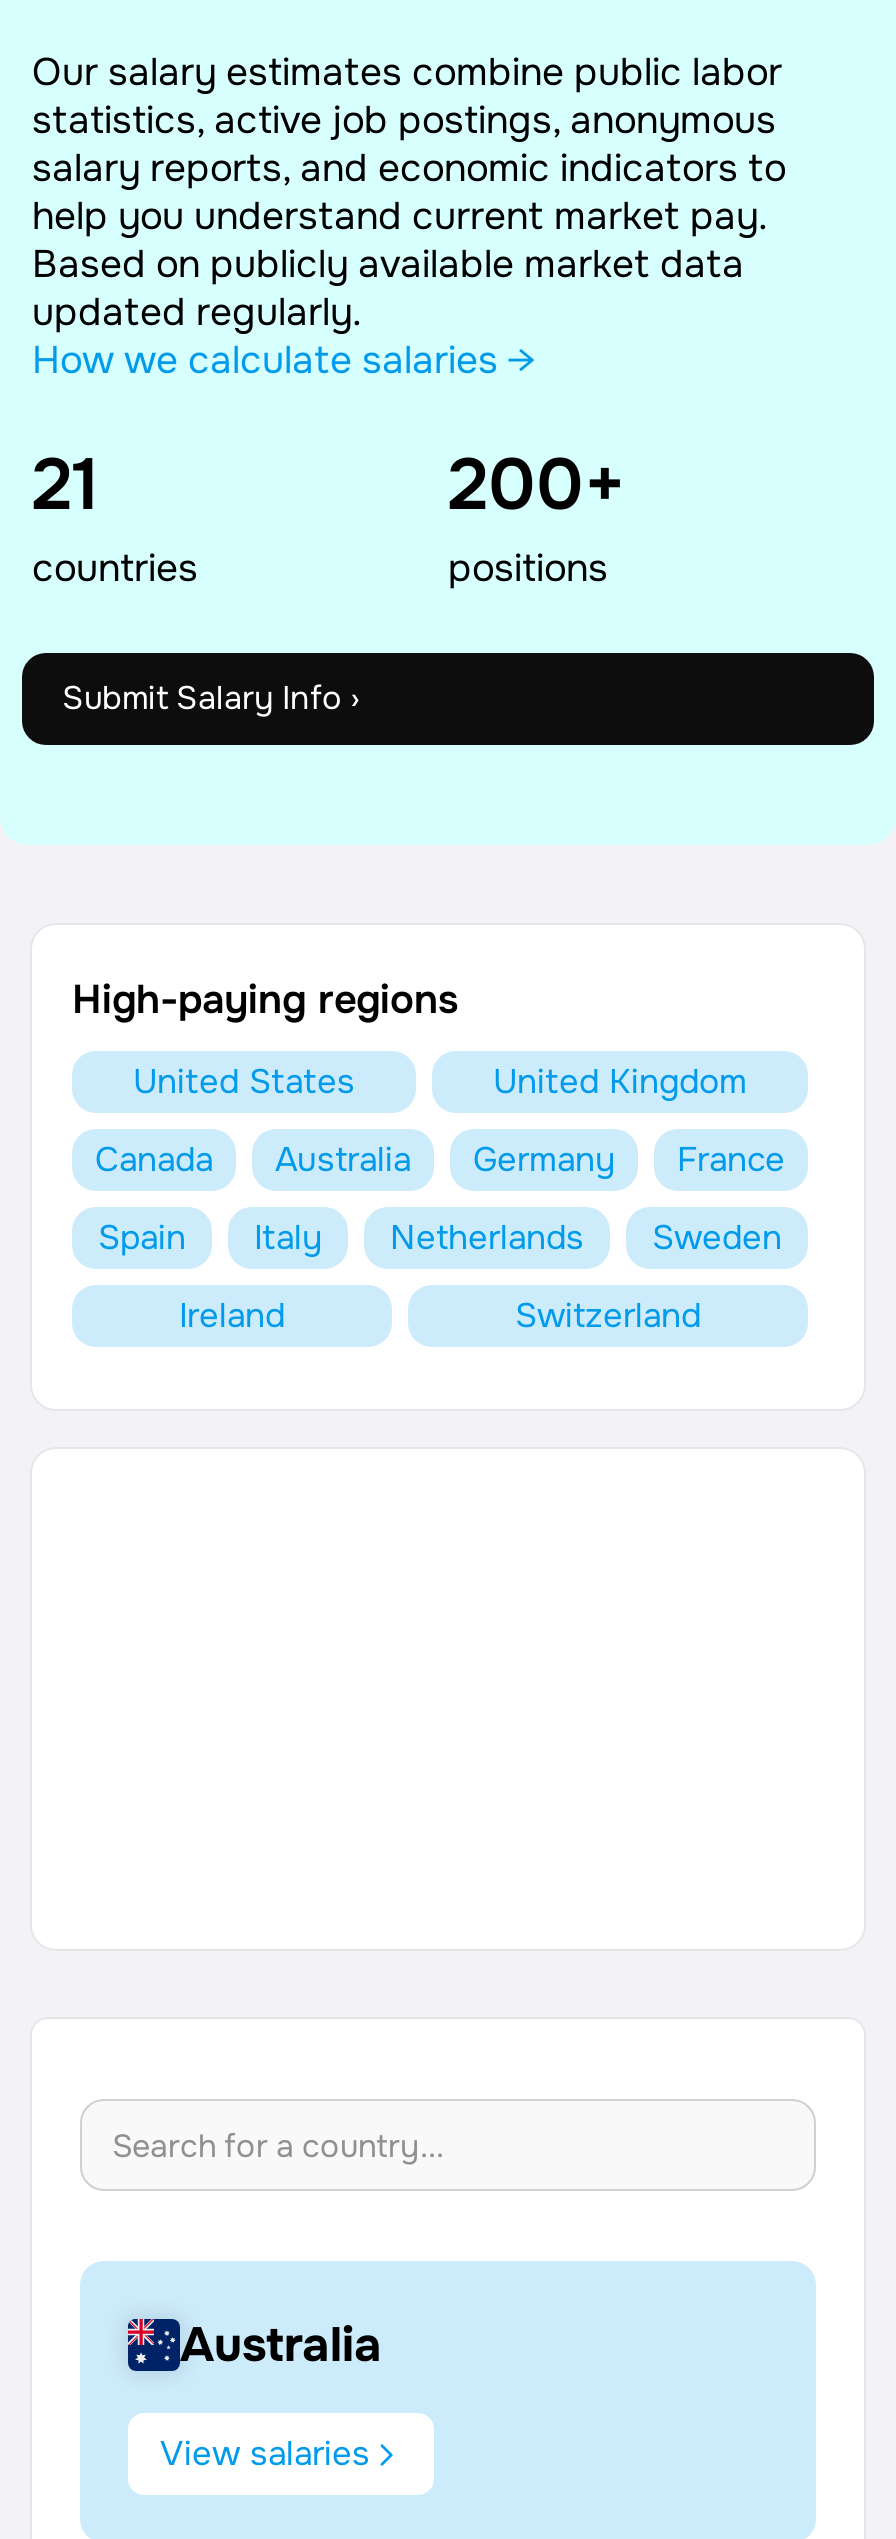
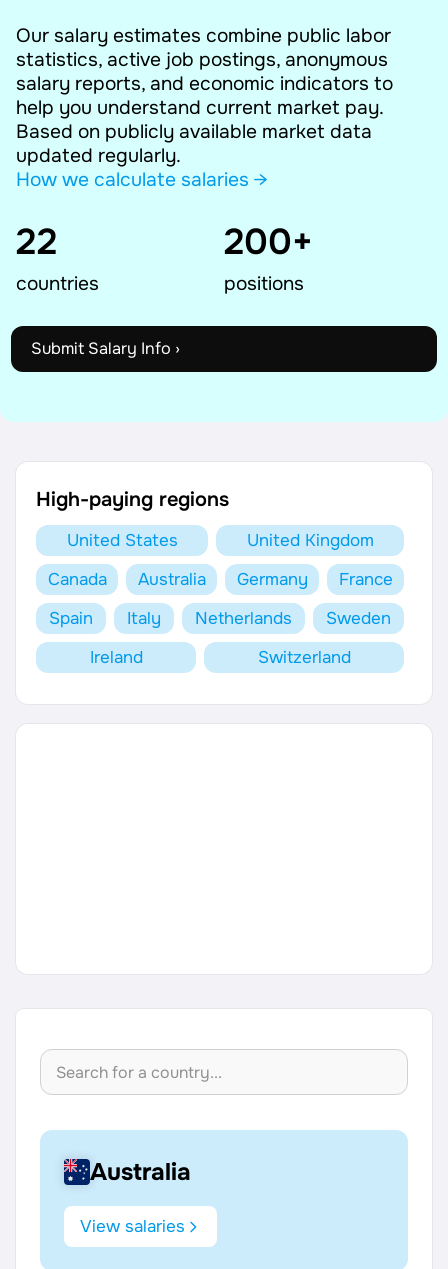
- 21
+ 22
